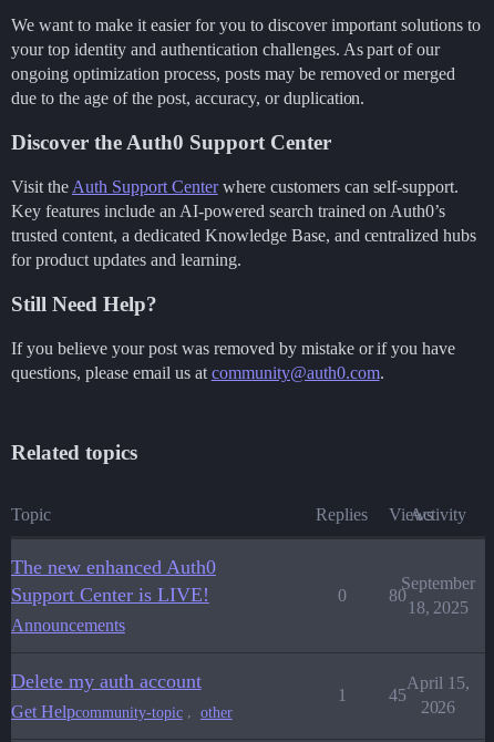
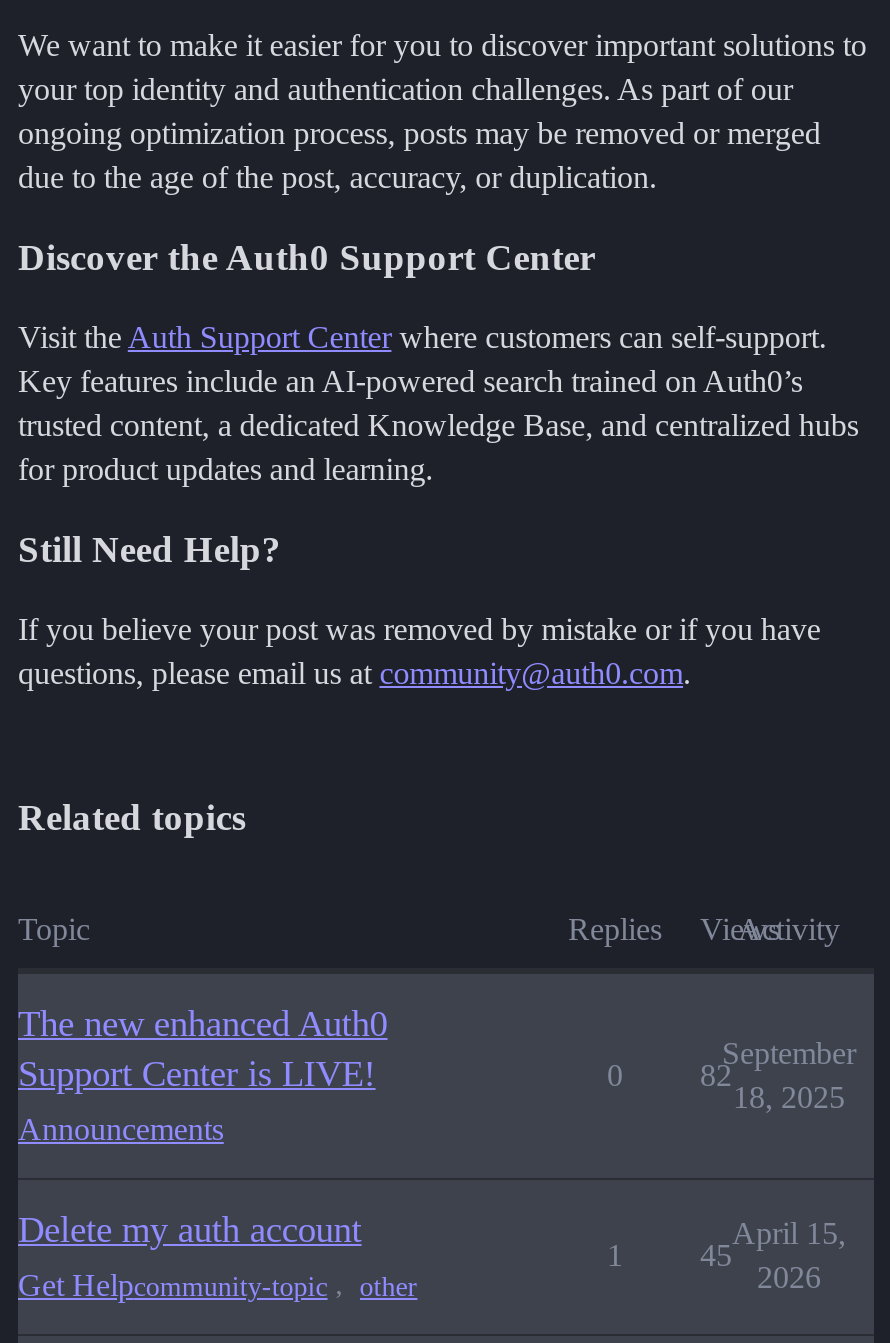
- 80
+ 82
